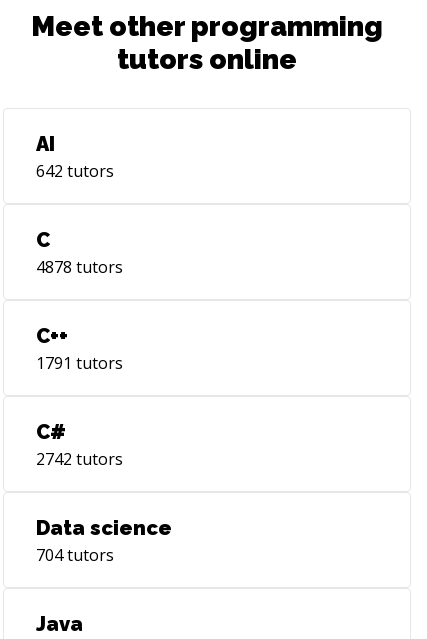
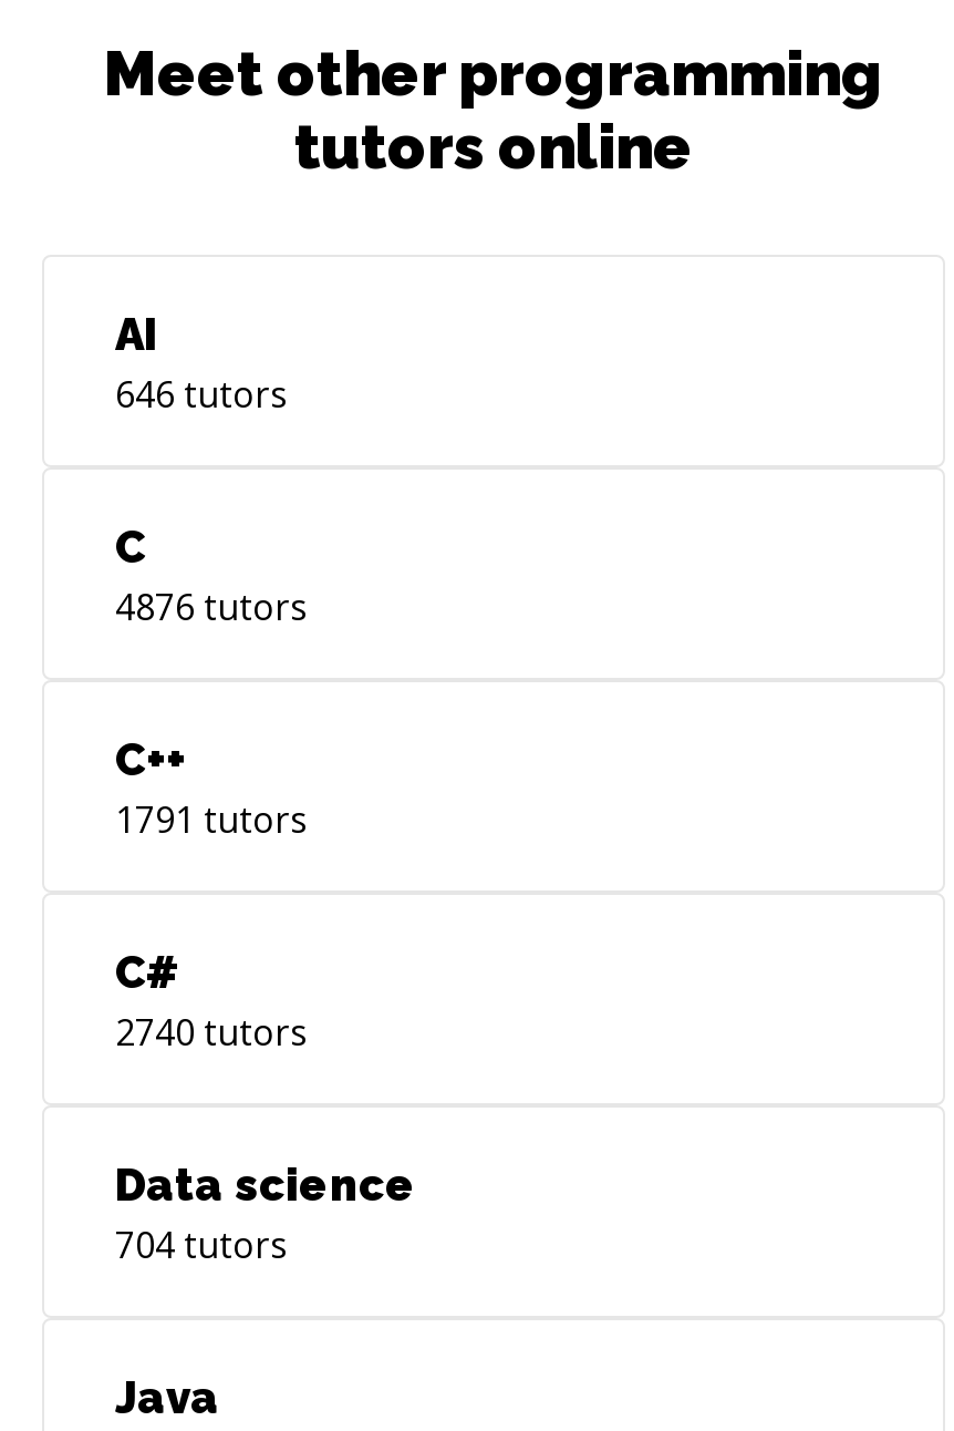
- 642 tutors
+ 646 tutors

- 4878 tutors
+ 4876 tutors

- 2742 tutors
+ 2740 tutors
